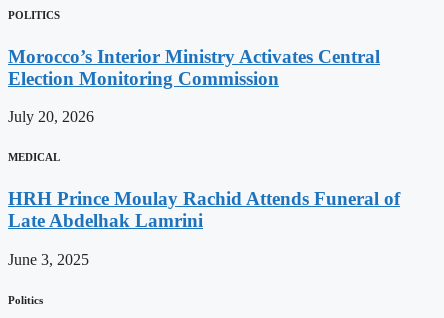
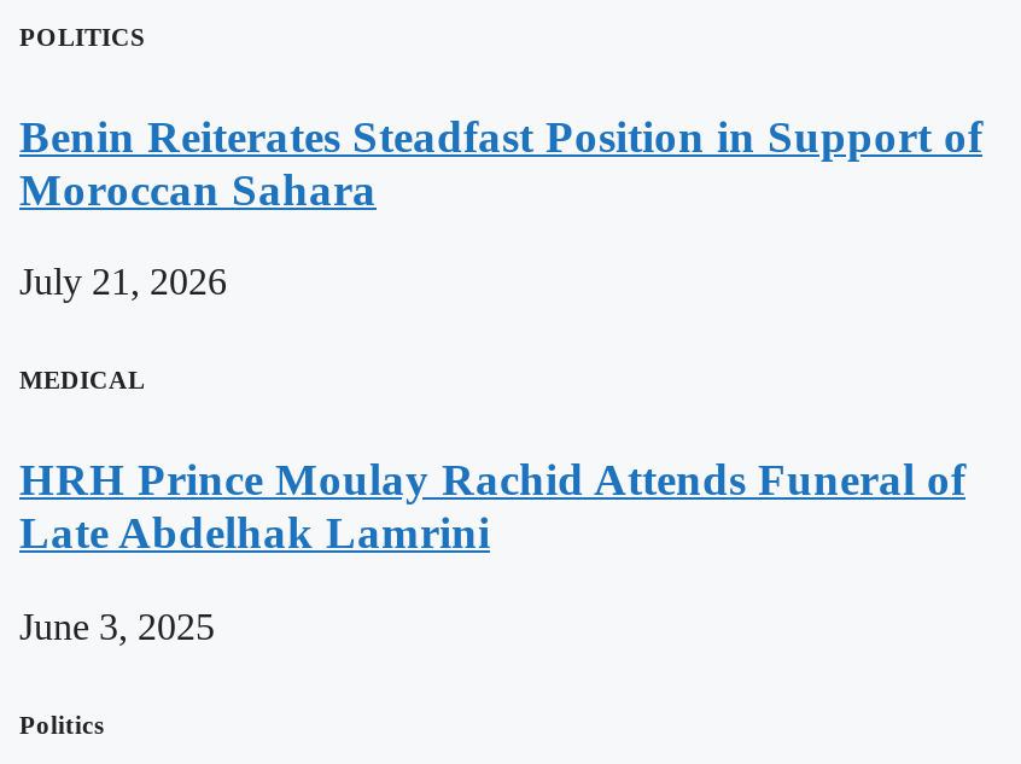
- Morocco’s Interior Ministry Activates Central
- Election Monitoring Commission
+ Benin Reiterates Steadfast Position in Support of
+ Moroccan Sahara

- July 20, 2026
+ July 21, 2026
